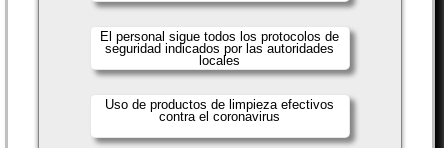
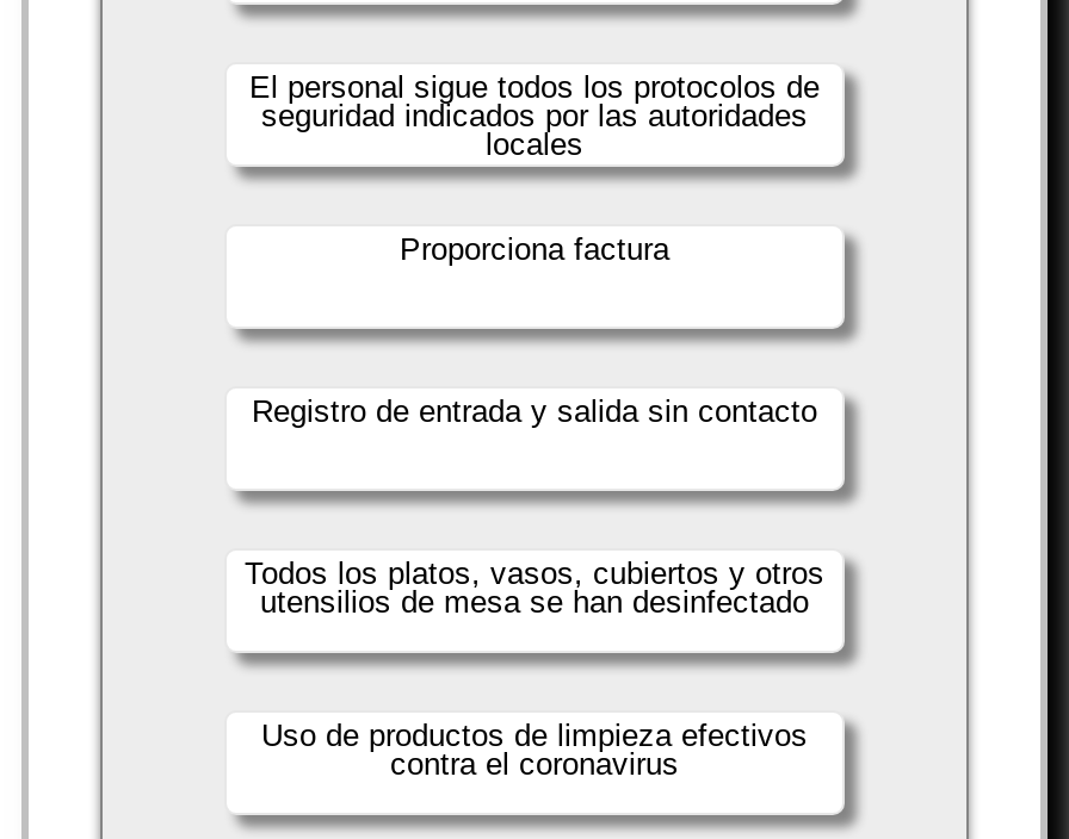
+ Todos los platos, vasos, cubiertos y otros
+ utensilios de mesa se han desinfectado

+ Registro de entrada y salida sin contacto

+ Proporciona factura
